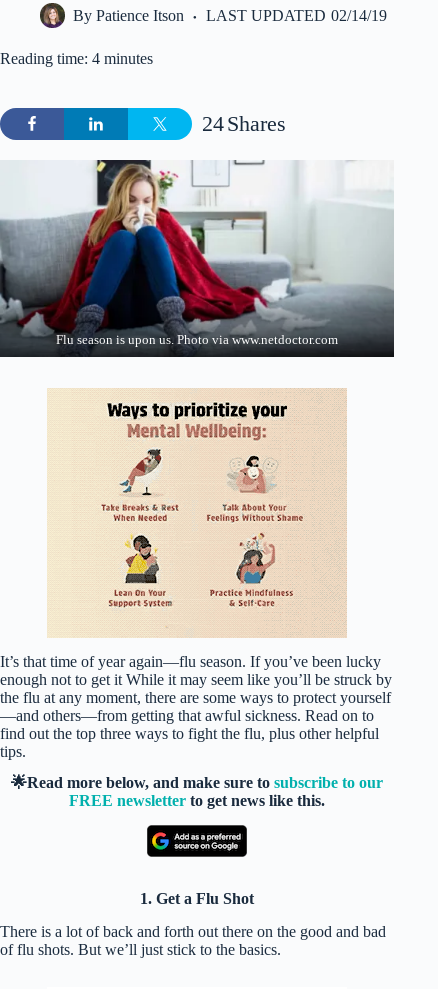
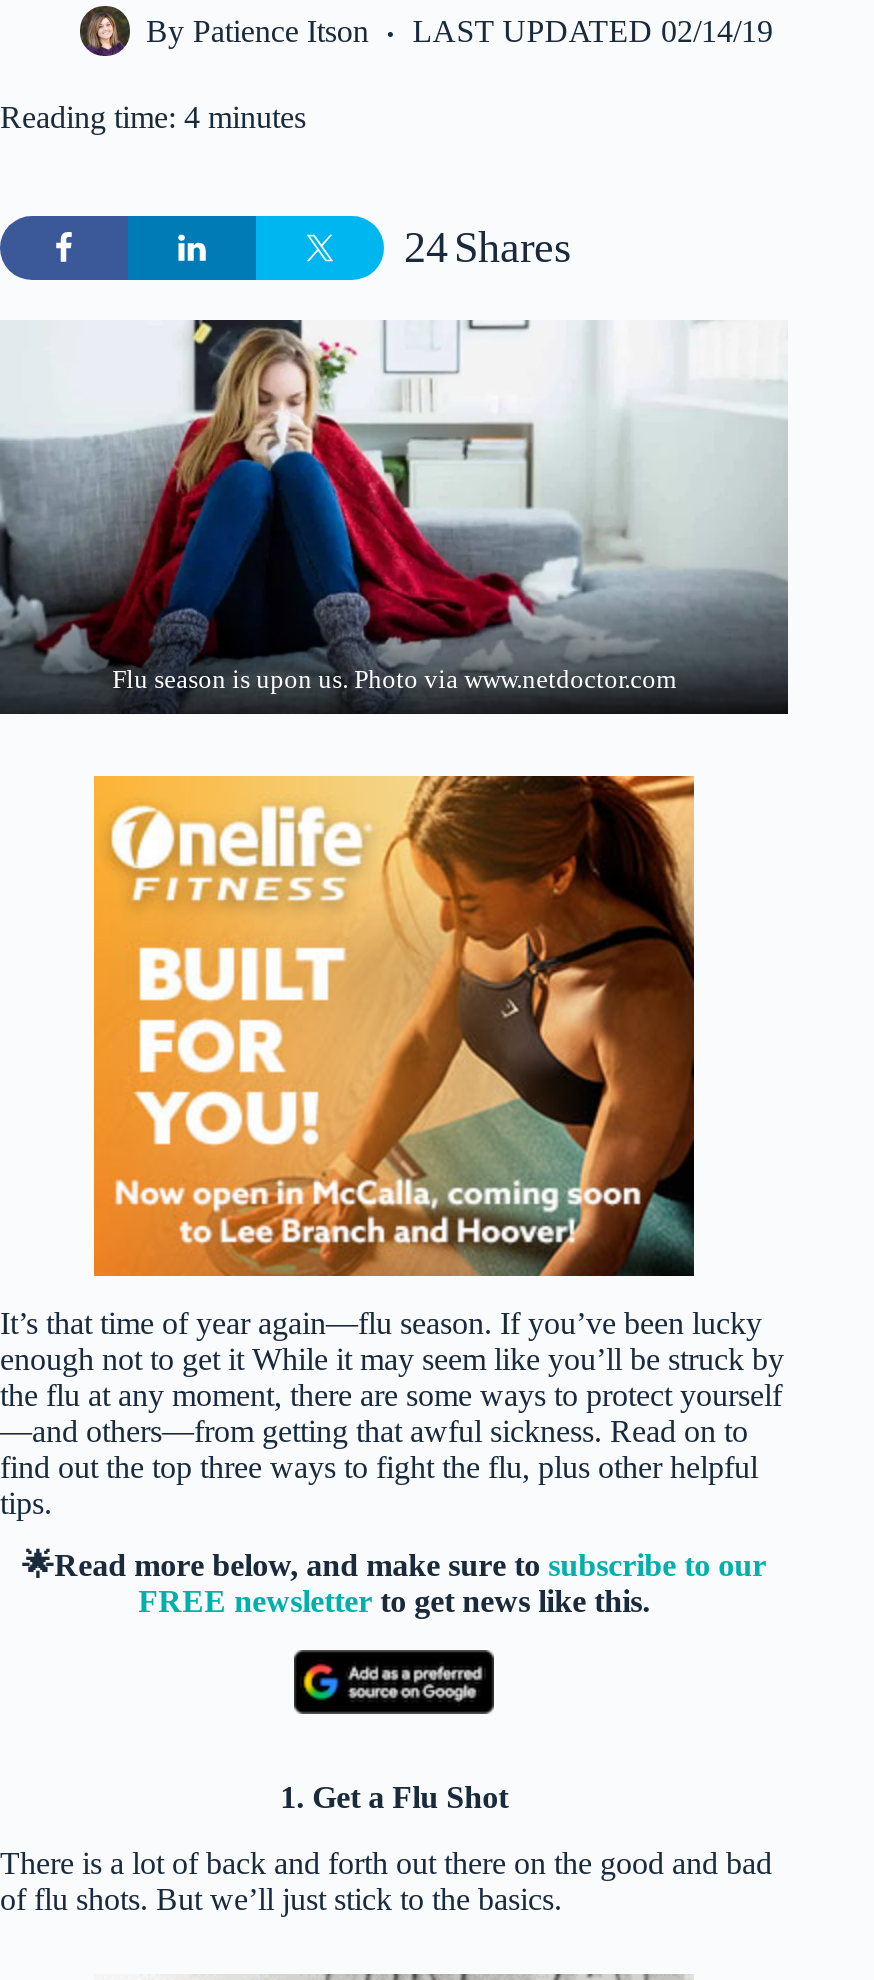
- [image]
+ [image]
